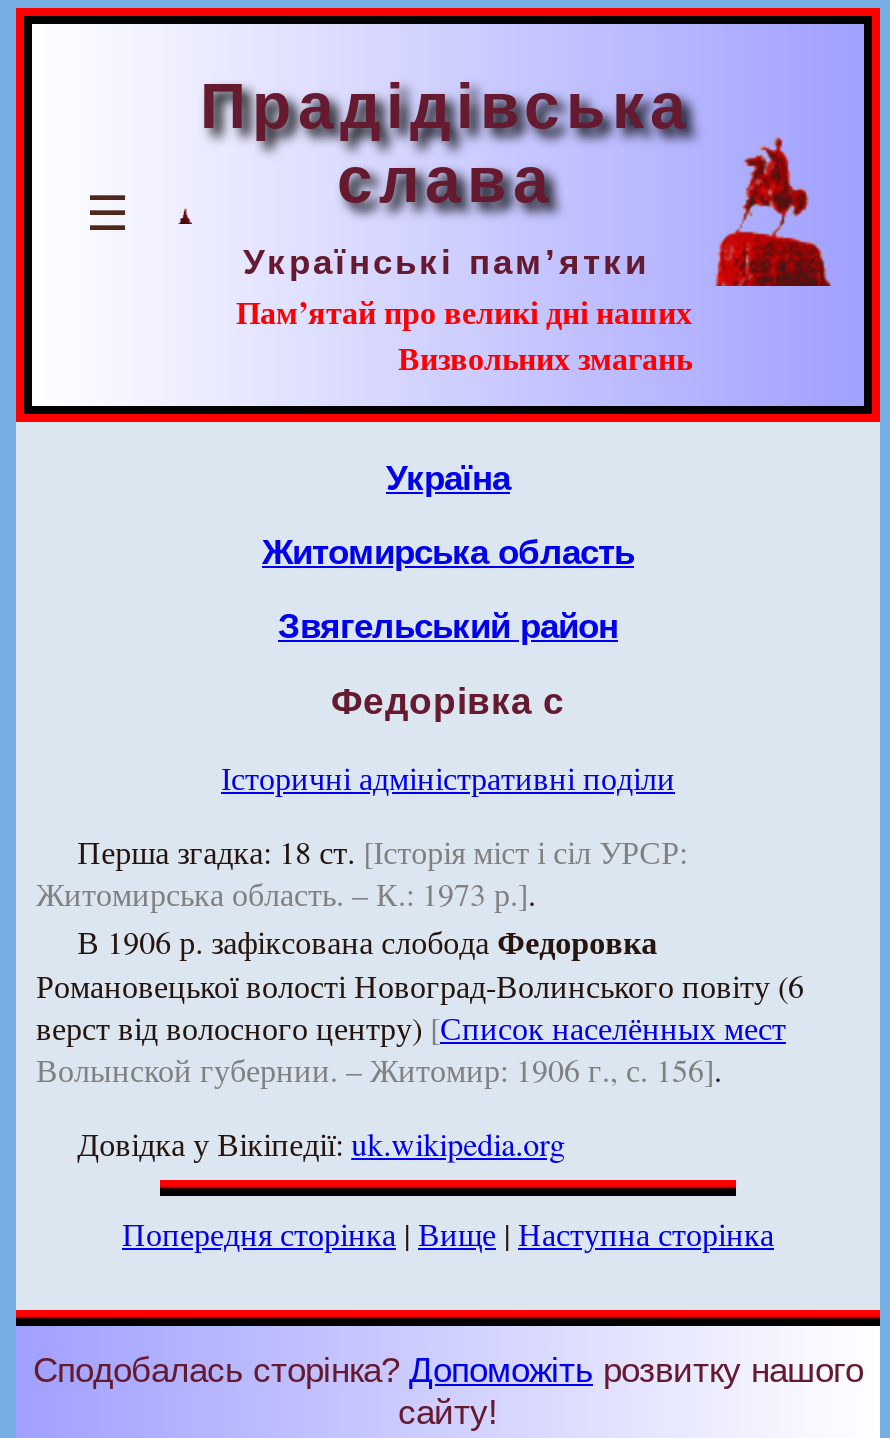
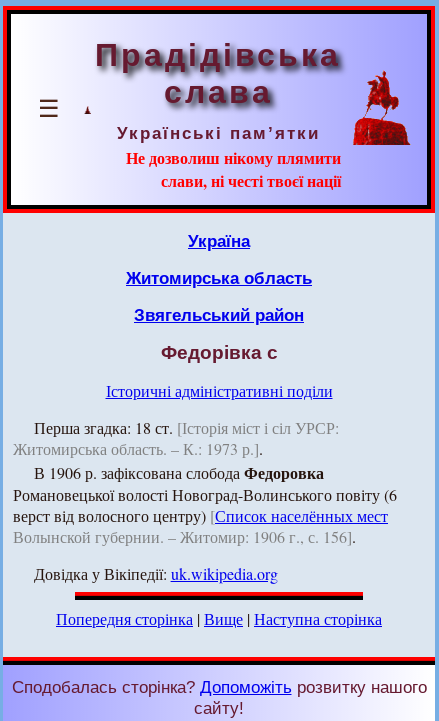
- Пам’ятай про великі дні наших
- Визвольних змагань
+ Не дозволиш нікому плямити
+ слави, ні честі твоєї нації
